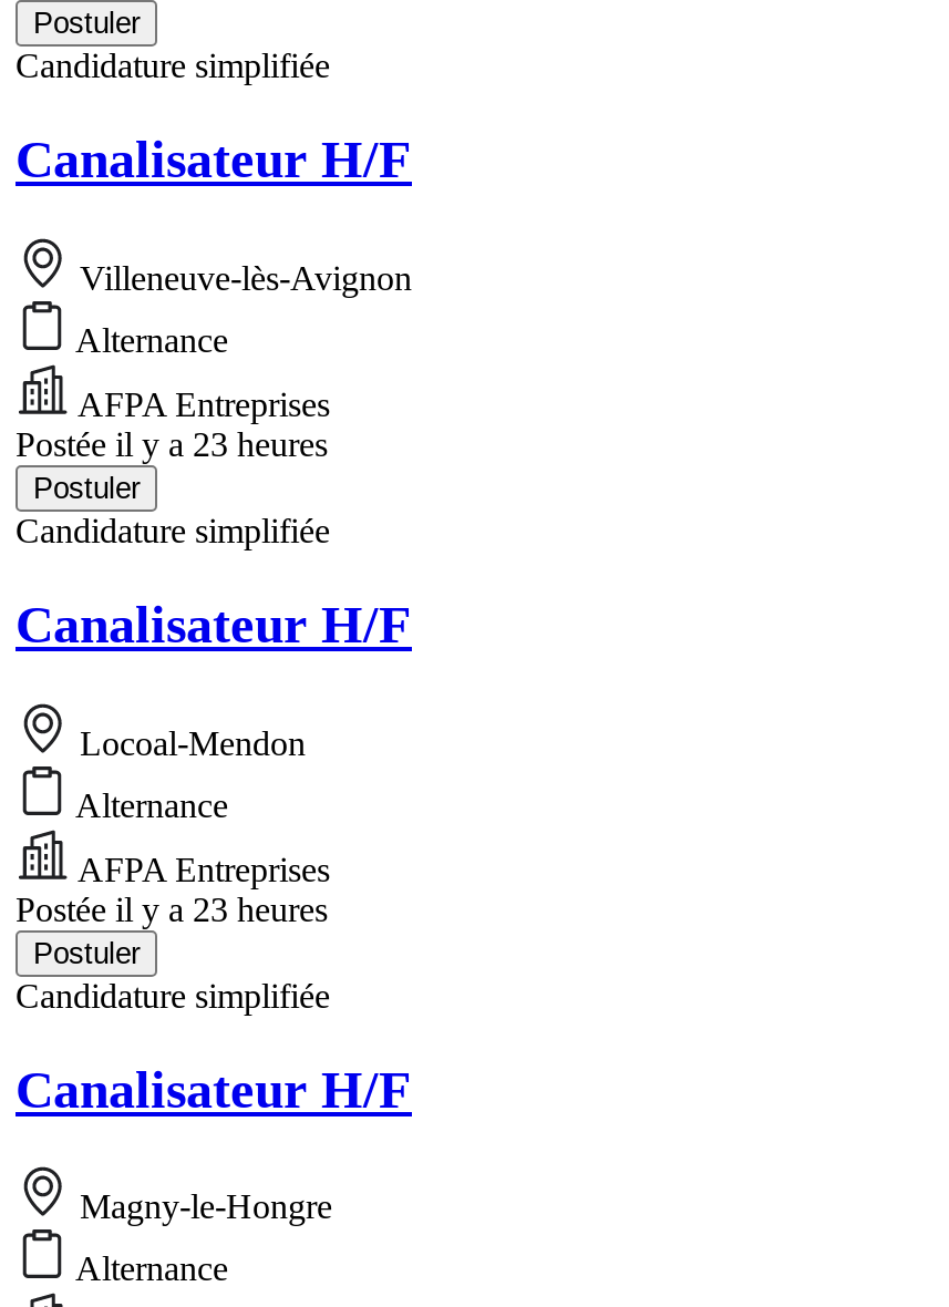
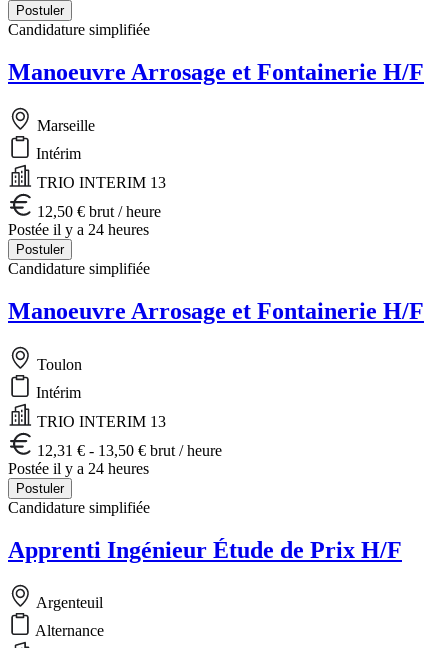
- Canalisateur H/F
- Villeneuve-lès-Avignon
- Alternance
- AFPA Entreprises
- Postée il y a 23 heures
+ Manoeuvre Arrosage et Fontainerie H/F
+ Marseille
+ Intérim
+ TRIO INTERIM 13
+ 12,50 € brut / heure
+ Postée il y a 24 heures

- Canalisateur H/F
- Locoal-Mendon
- Alternance
- AFPA Entreprises
- Postée il y a 23 heures
+ Manoeuvre Arrosage et Fontainerie H/F
+ Toulon
+ Intérim
+ TRIO INTERIM 13
+ 12,31 € - 13,50 € brut / heure
+ Postée il y a 24 heures

- Canalisateur H/F
+ Apprenti Ingénieur Étude de Prix H/F

- Magny-le-Hongre
+ Argenteuil
